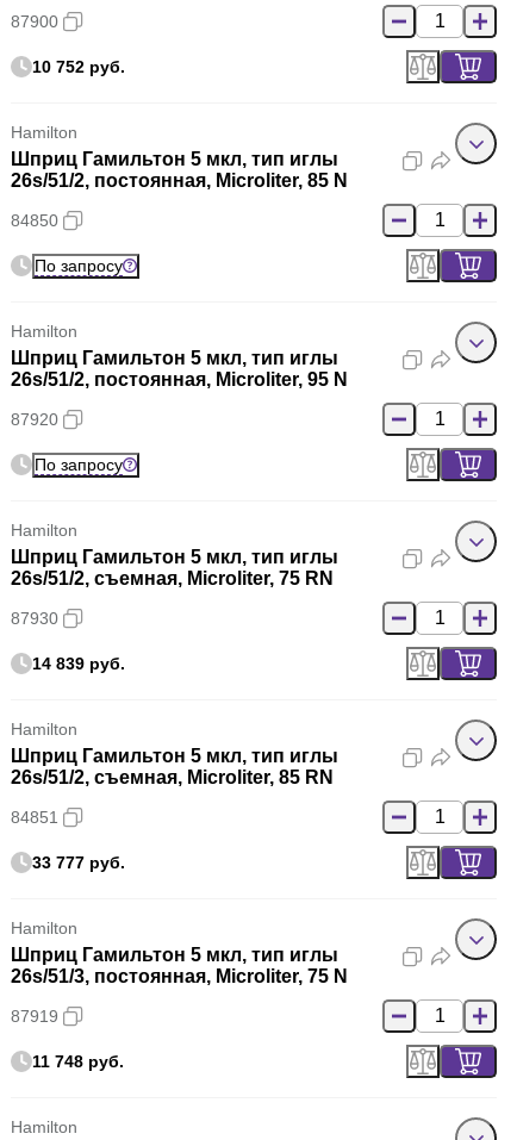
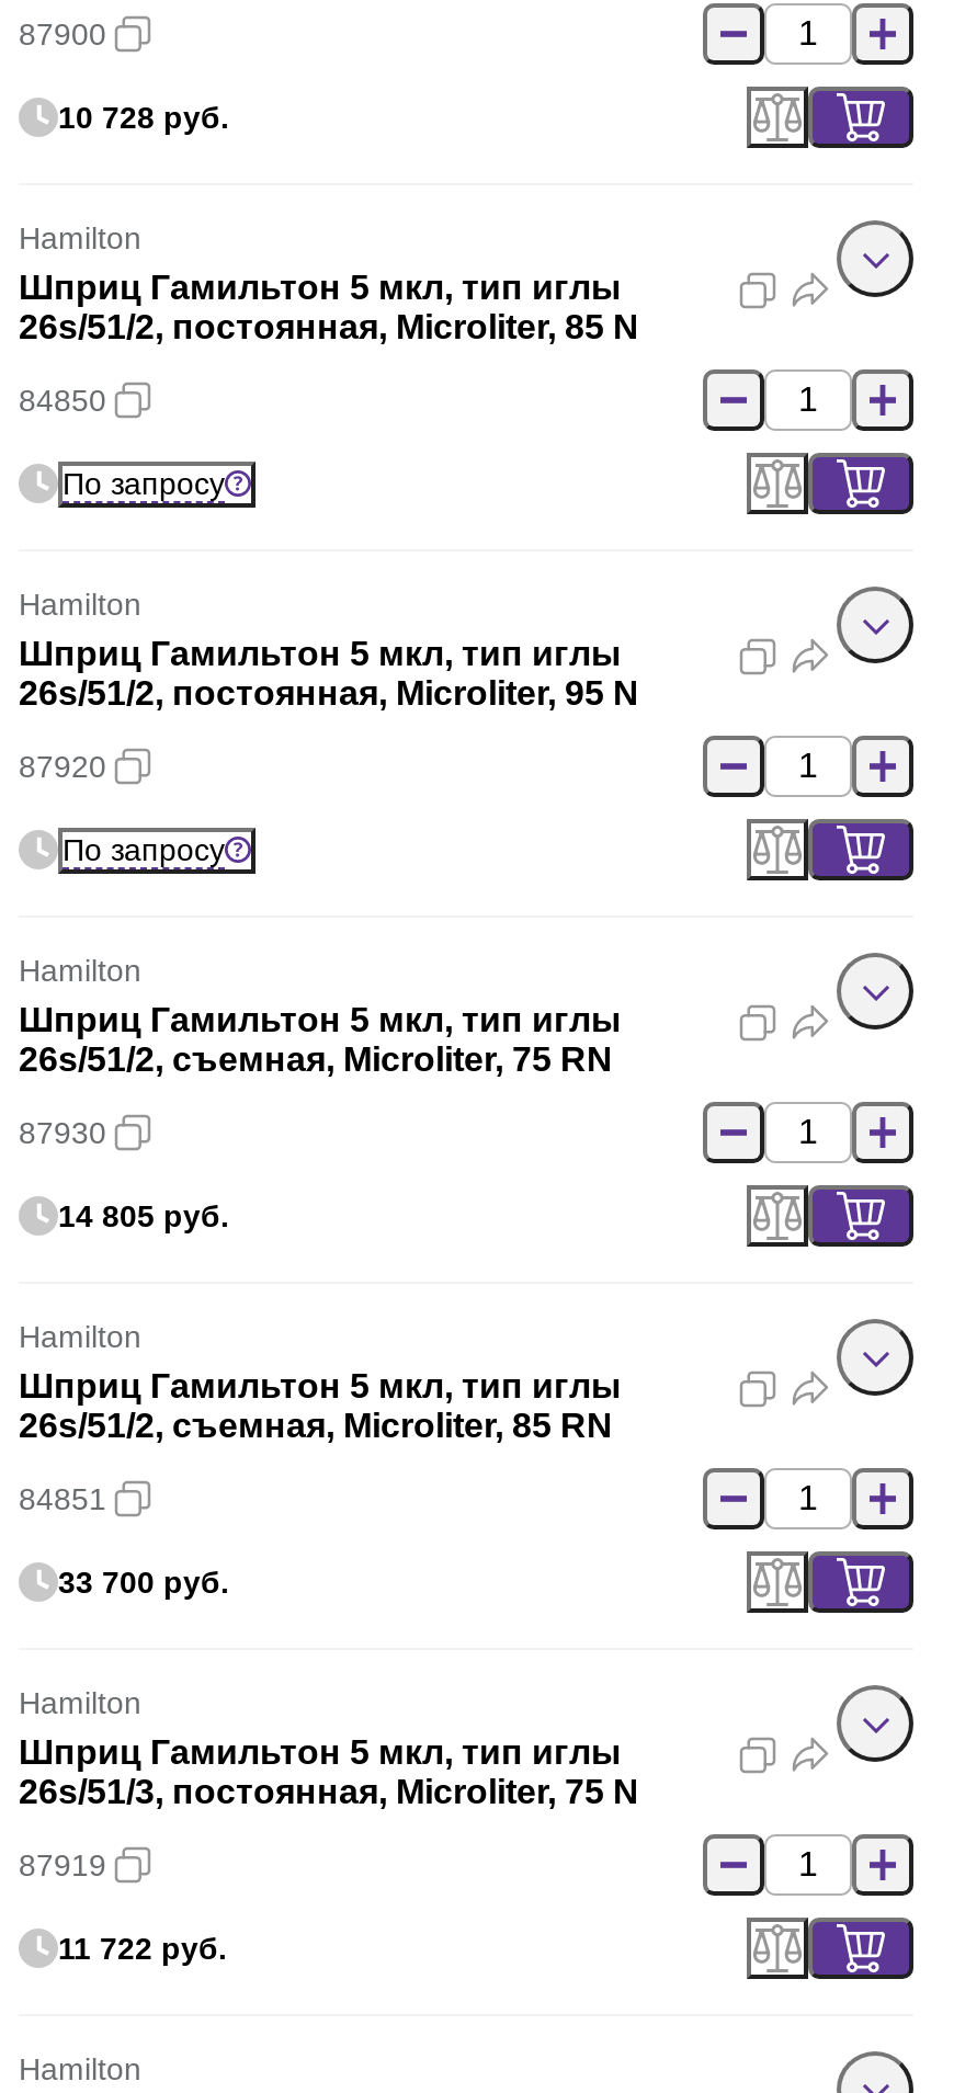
- 10 752 руб.
+ 10 728 руб.

- 14 839 руб.
+ 14 805 руб.

- 33 777 руб.
+ 33 700 руб.

- 11 748 руб.
+ 11 722 руб.
